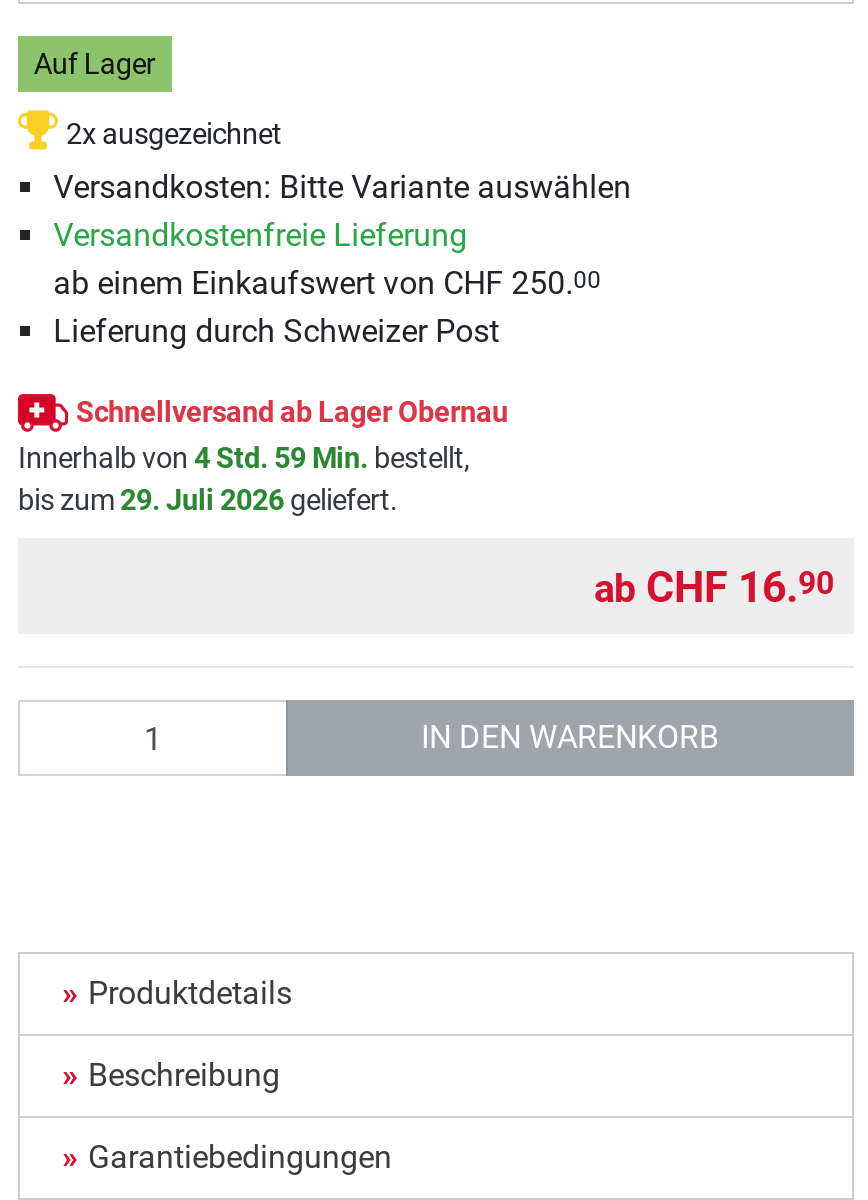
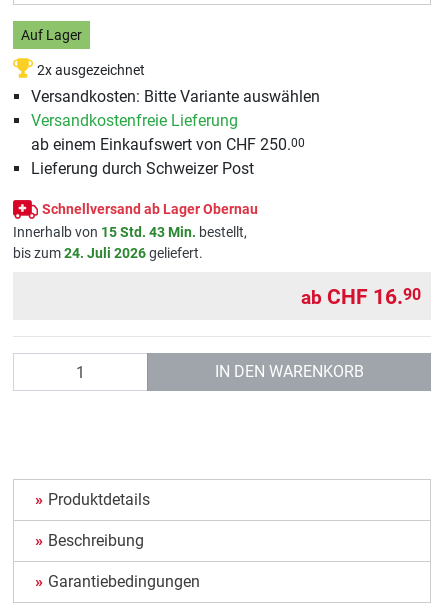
- Innerhalb von 4 Std. 59 Min. bestellt,
+ Innerhalb von 15 Std. 43 Min. bestellt,

- bis zum 29. Juli 2026 geliefert.
+ bis zum 24. Juli 2026 geliefert.
